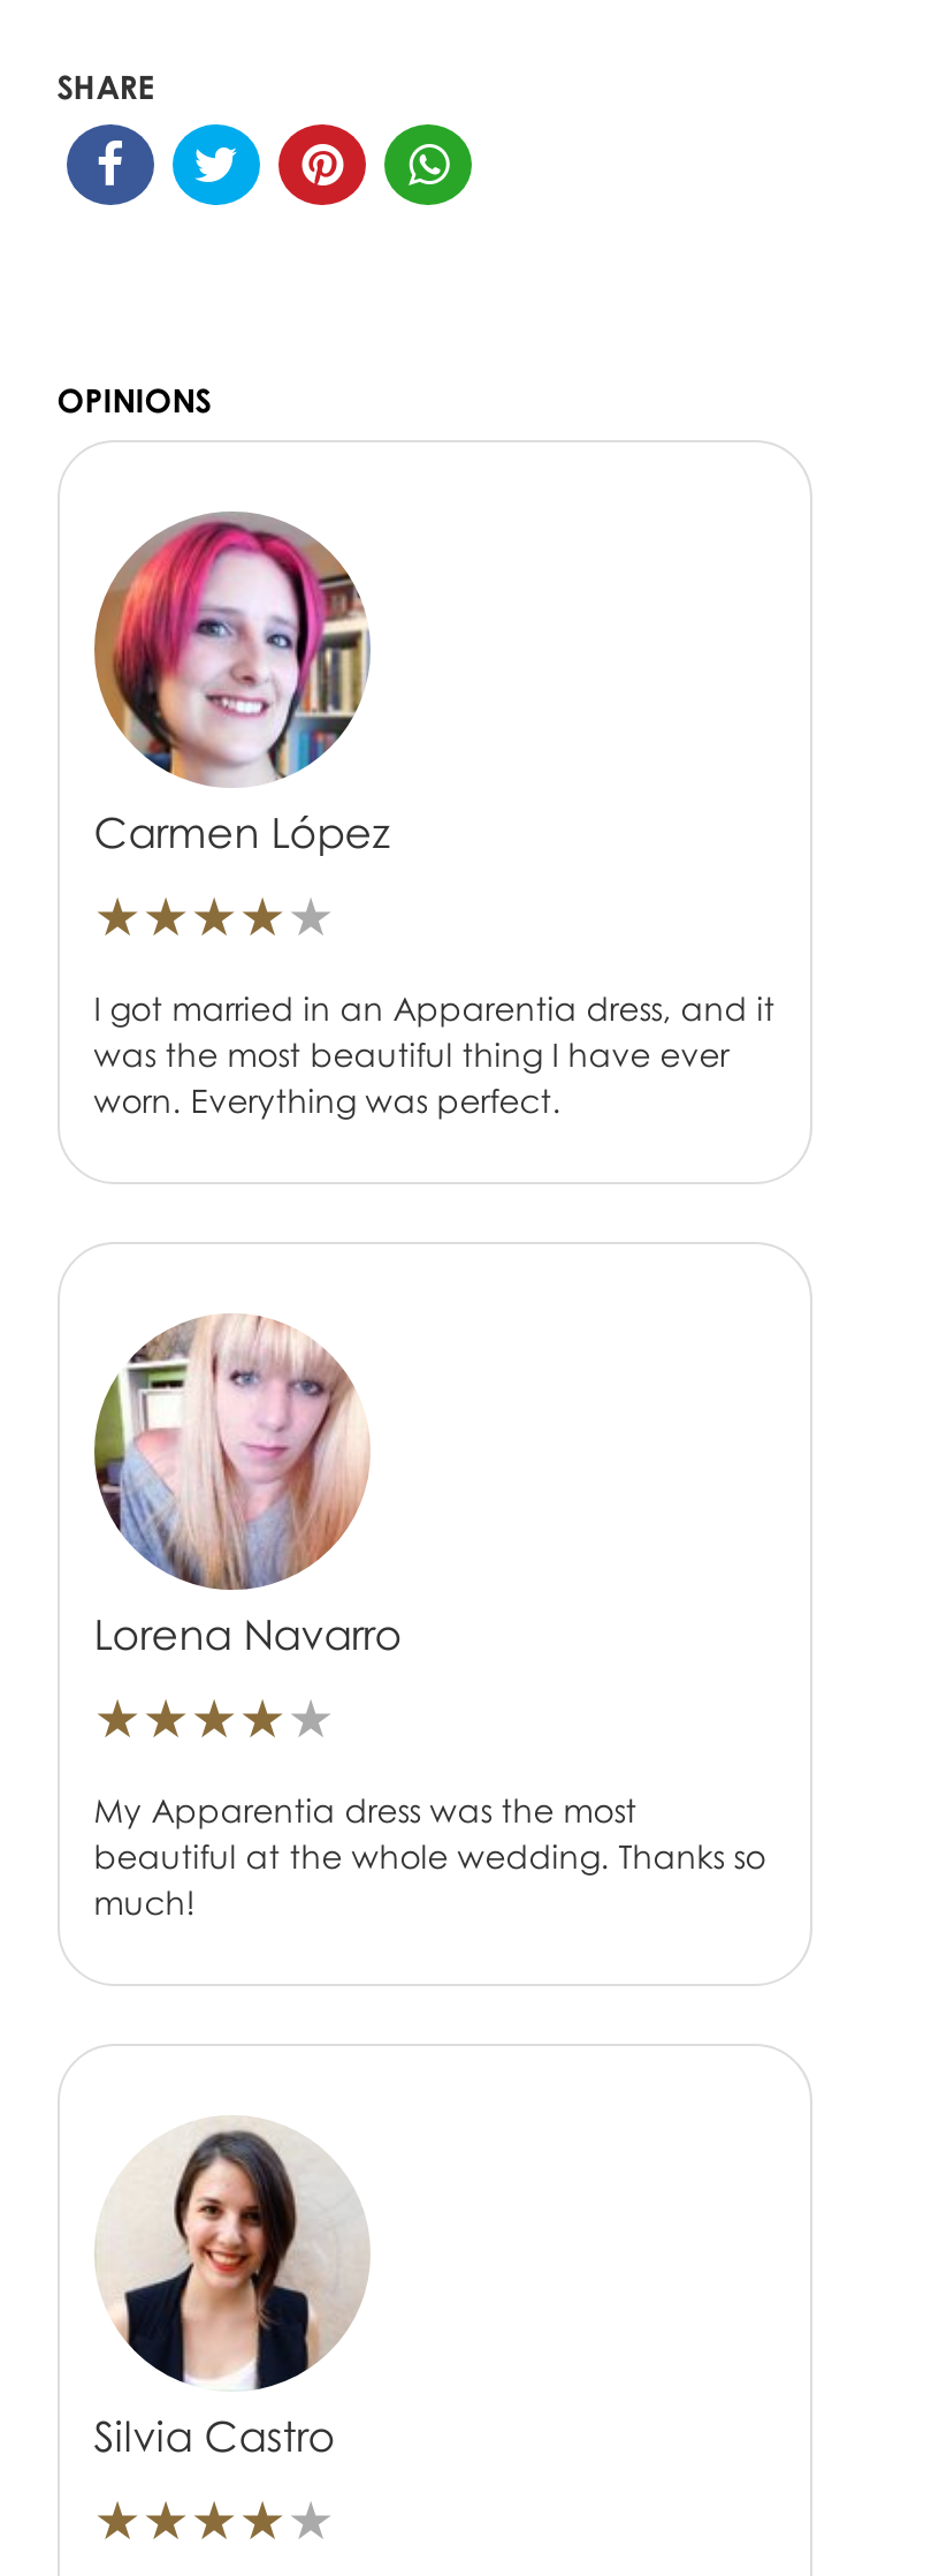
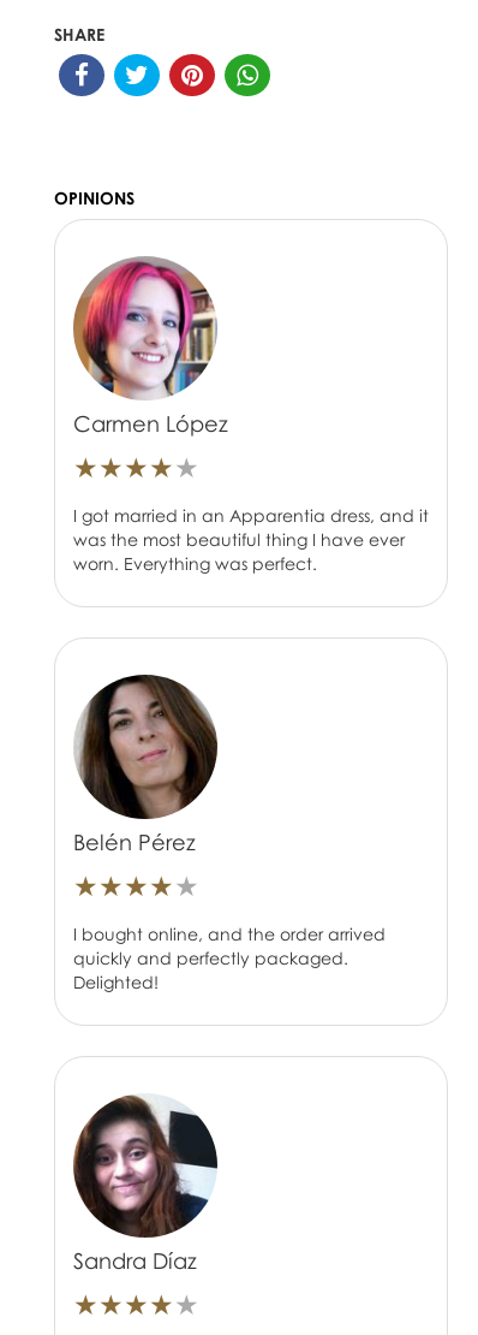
- [image]
- Lorena Navarro
+ [image]
+ Belén Pérez

- My Apparentia dress was the most
- beautiful at the whole wedding. Thanks so
- much!
+ I bought online, and the order arrived
+ quickly and perfectly packaged.
+ Delighted!

- [image]
- Silvia Castro
+ [image]
+ Sandra Díaz
